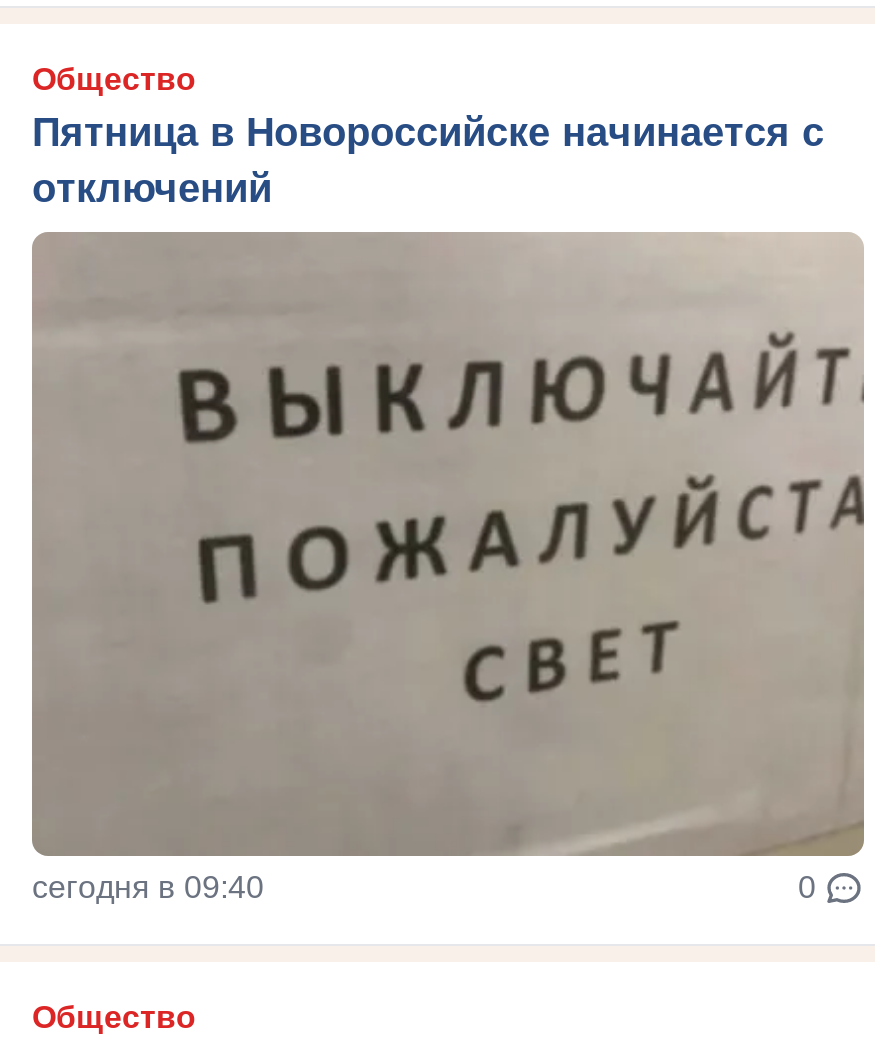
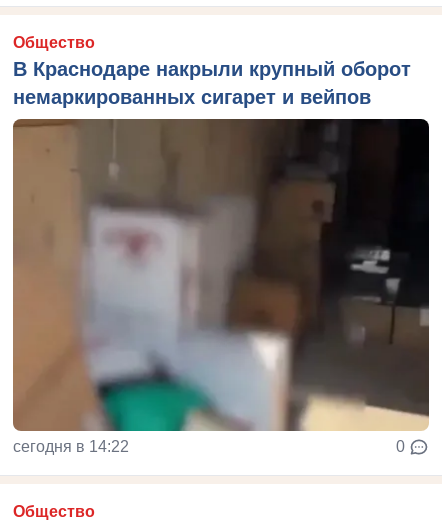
- Пятница в Новороссийске начинается с
- отключений
+ В Краснодаре накрыли крупный оборот
+ немаркированных сигарет и вейпов

- [image]
- сегодня в 09:40
+ [image]
+ сегодня в 14:22
